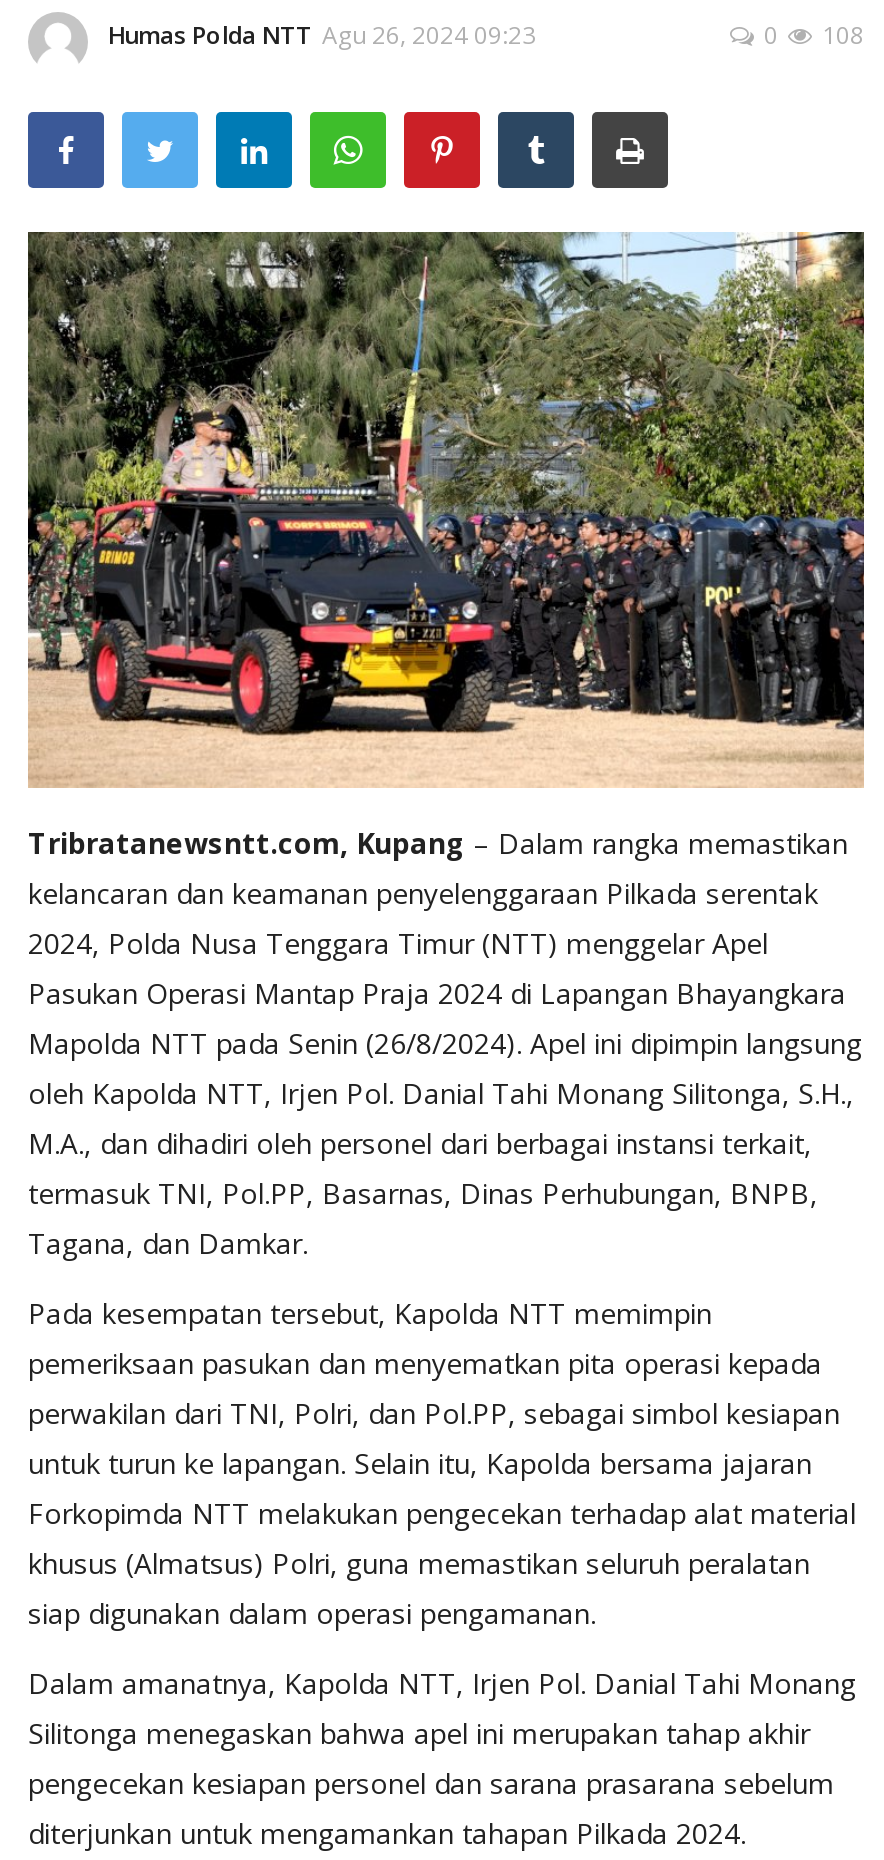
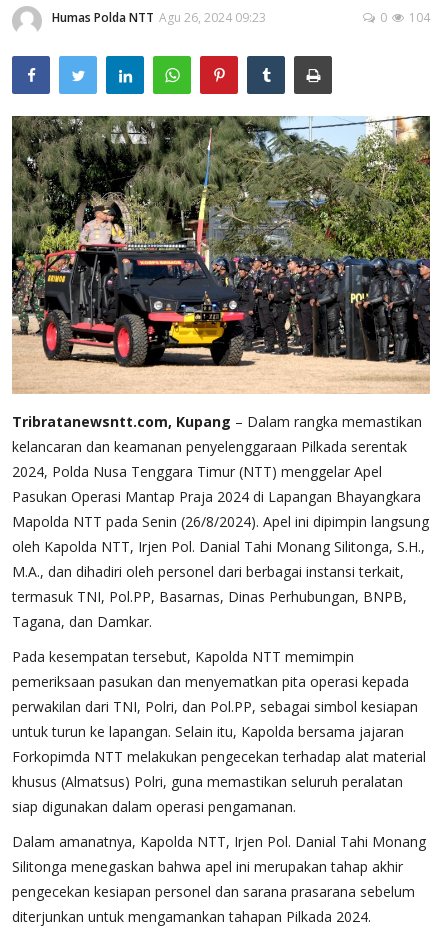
- 0 108
+ 0 104
